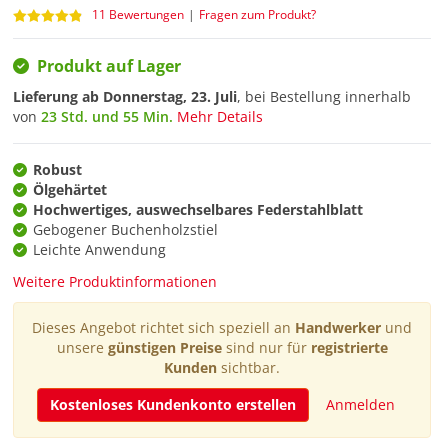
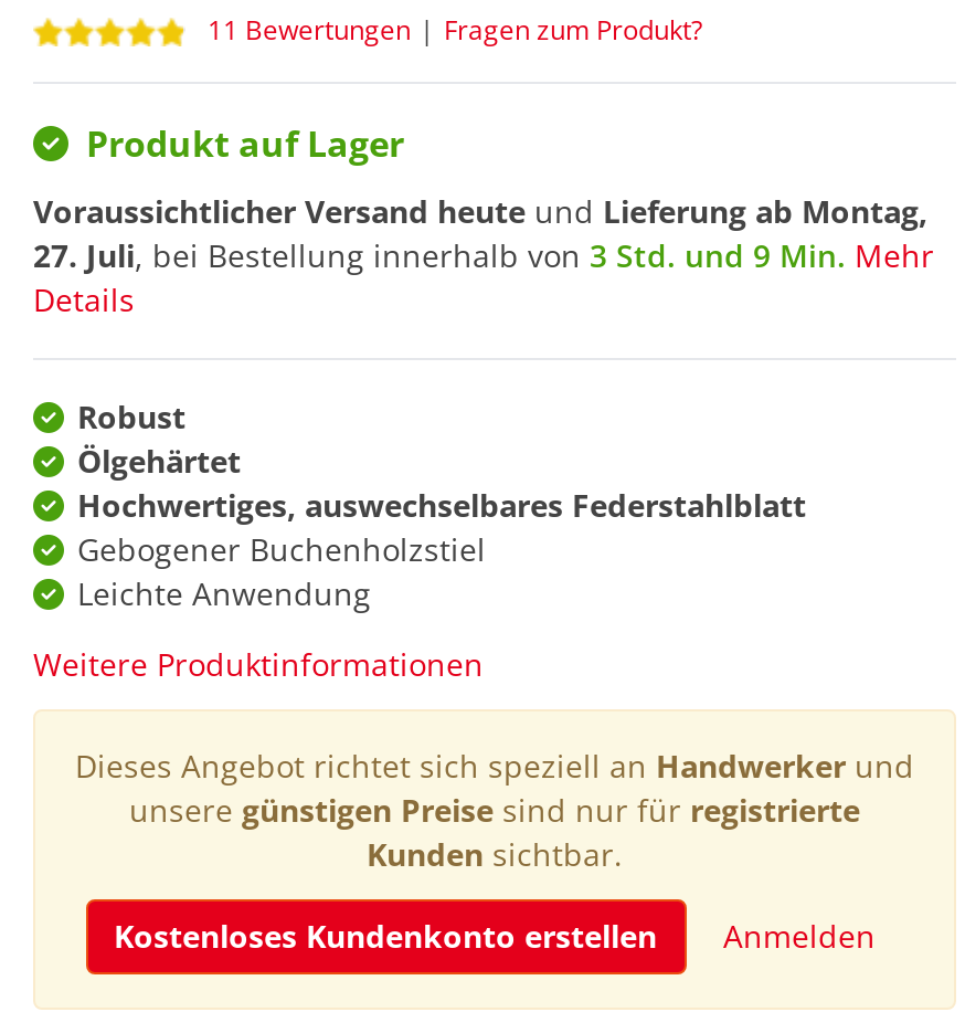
- Lieferung ab Donnerstag, 23. Juli, bei Bestellung innerhalb
- von 23 Std. und 55 Min. Mehr Details
+ Voraussichtlicher Versand heute und Lieferung ab Montag,
+ 27. Juli, bei Bestellung innerhalb von 3 Std. und 9 Min. Mehr
+ Details
